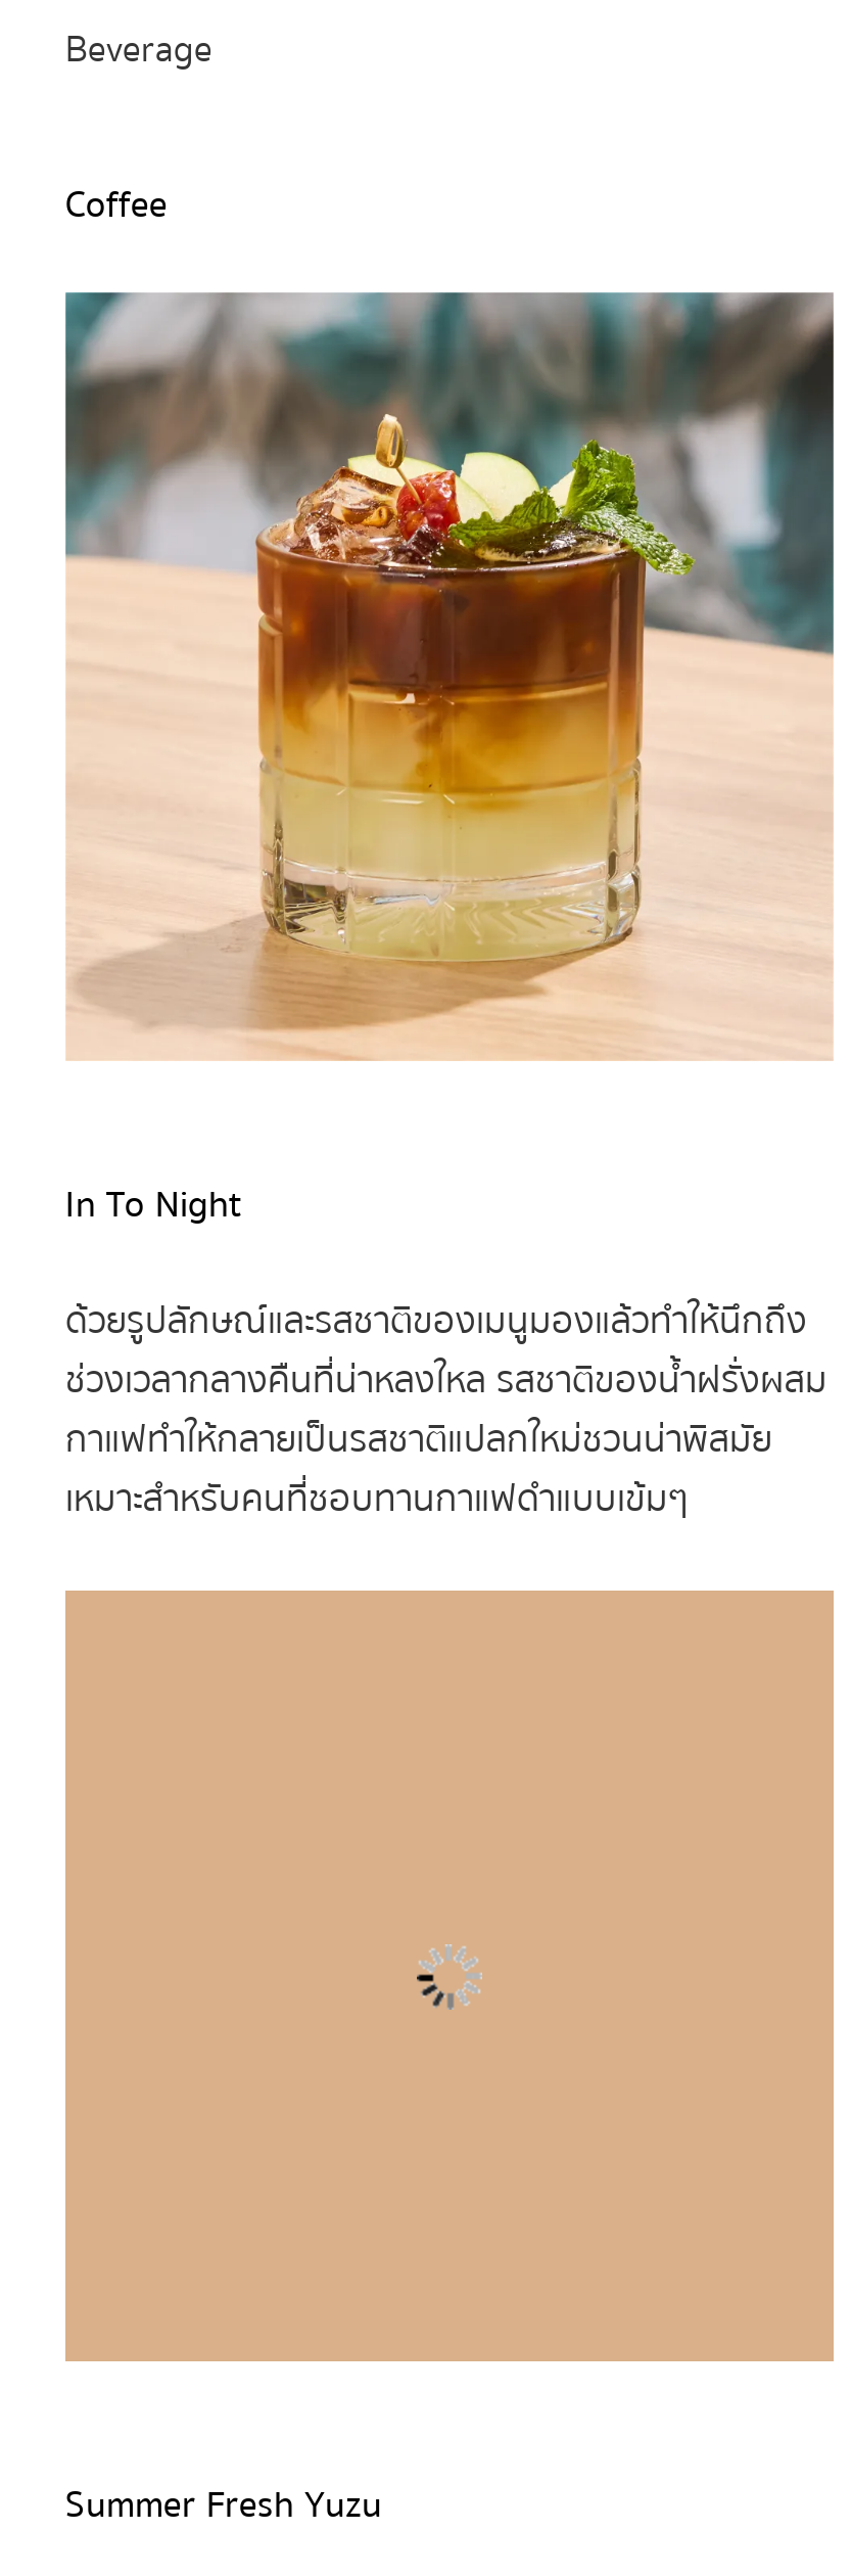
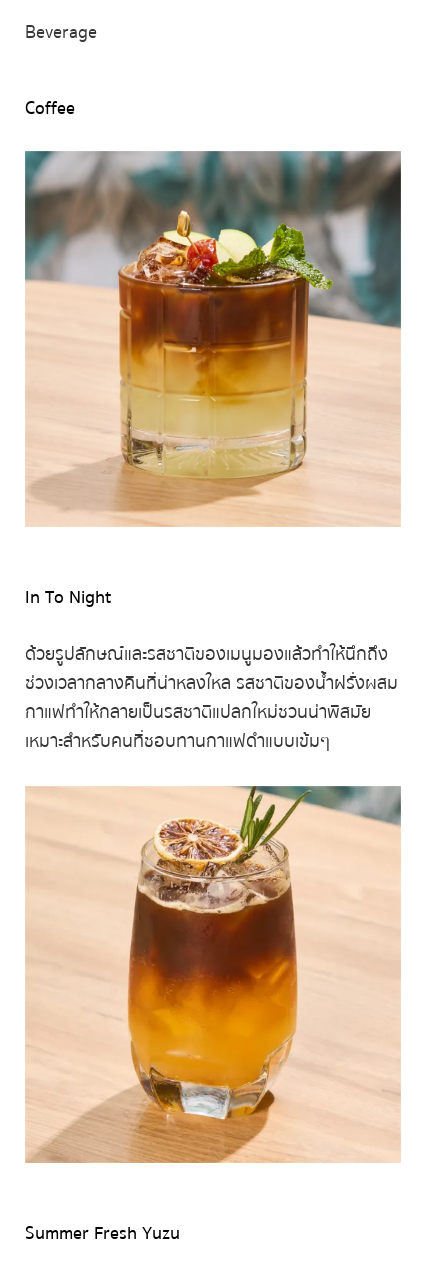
+ [image]
